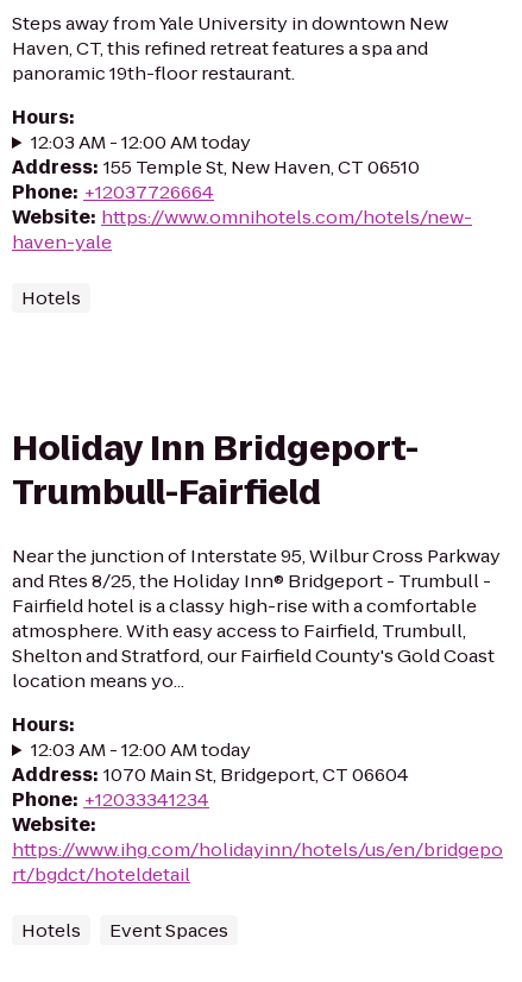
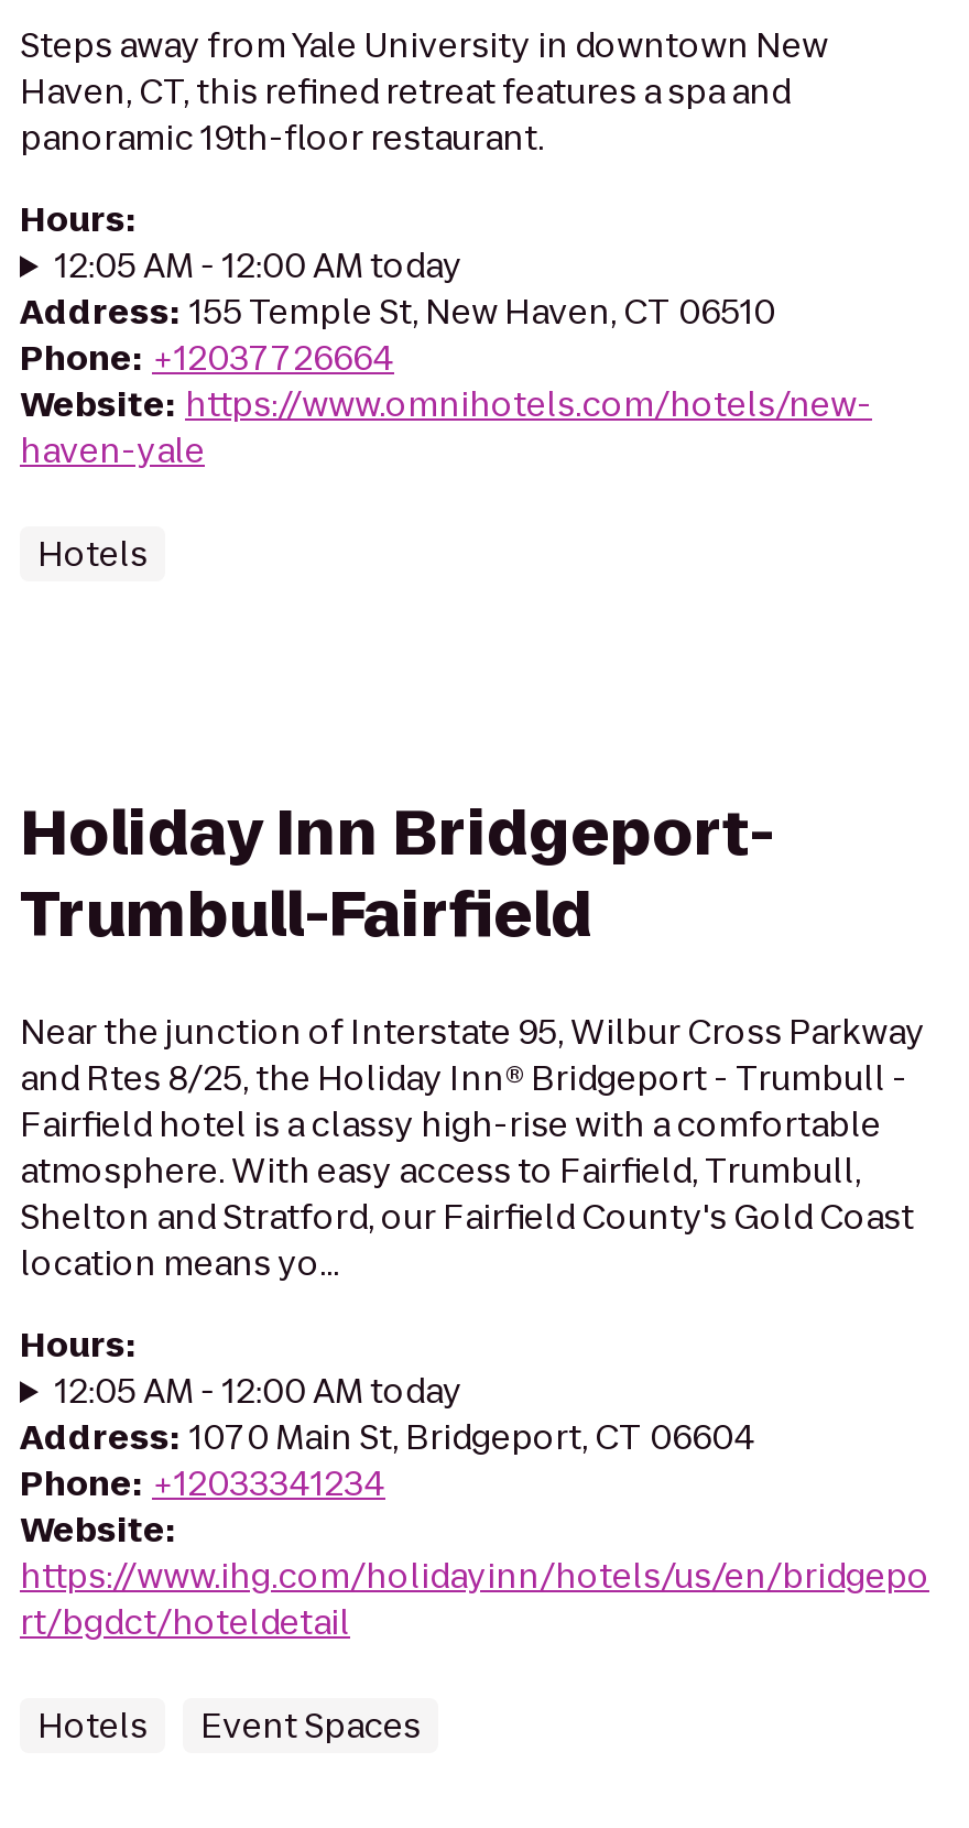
- 12:03 AM - 12:00 AM today
+ 12:05 AM - 12:00 AM today

- 12:03 AM - 12:00 AM today
+ 12:05 AM - 12:00 AM today
